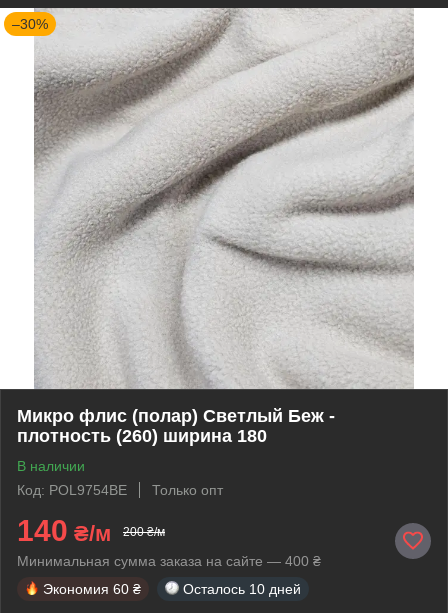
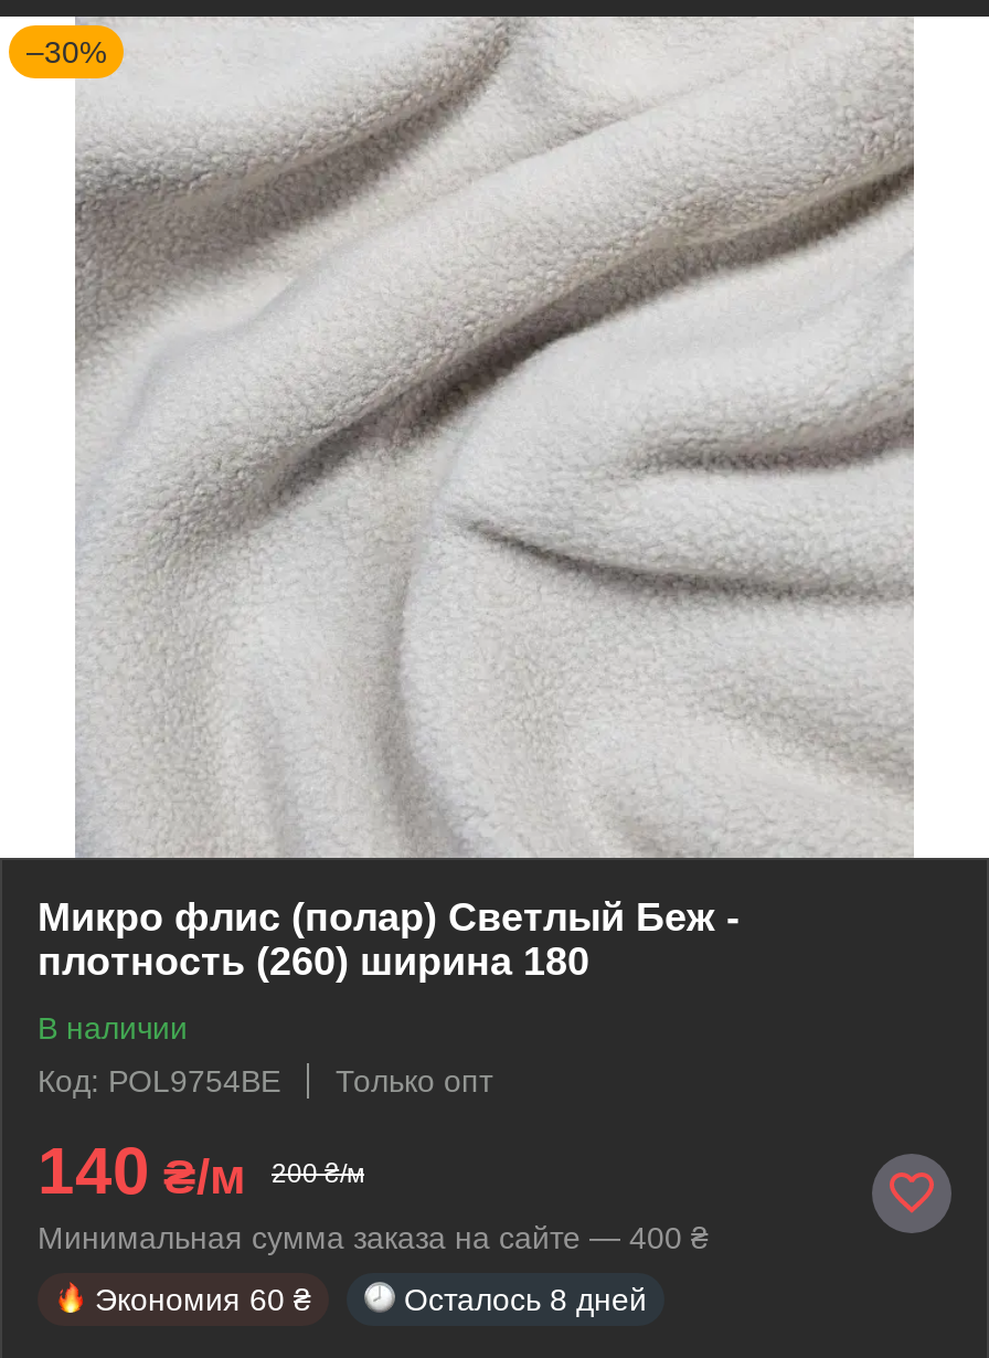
- Осталось 10 дней
+ Осталось 8 дней
